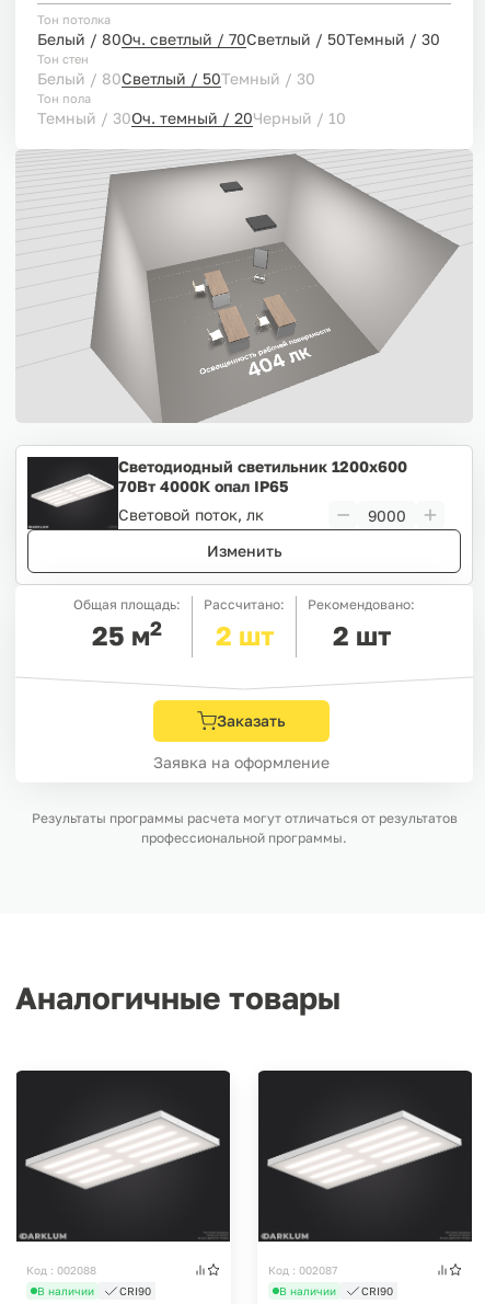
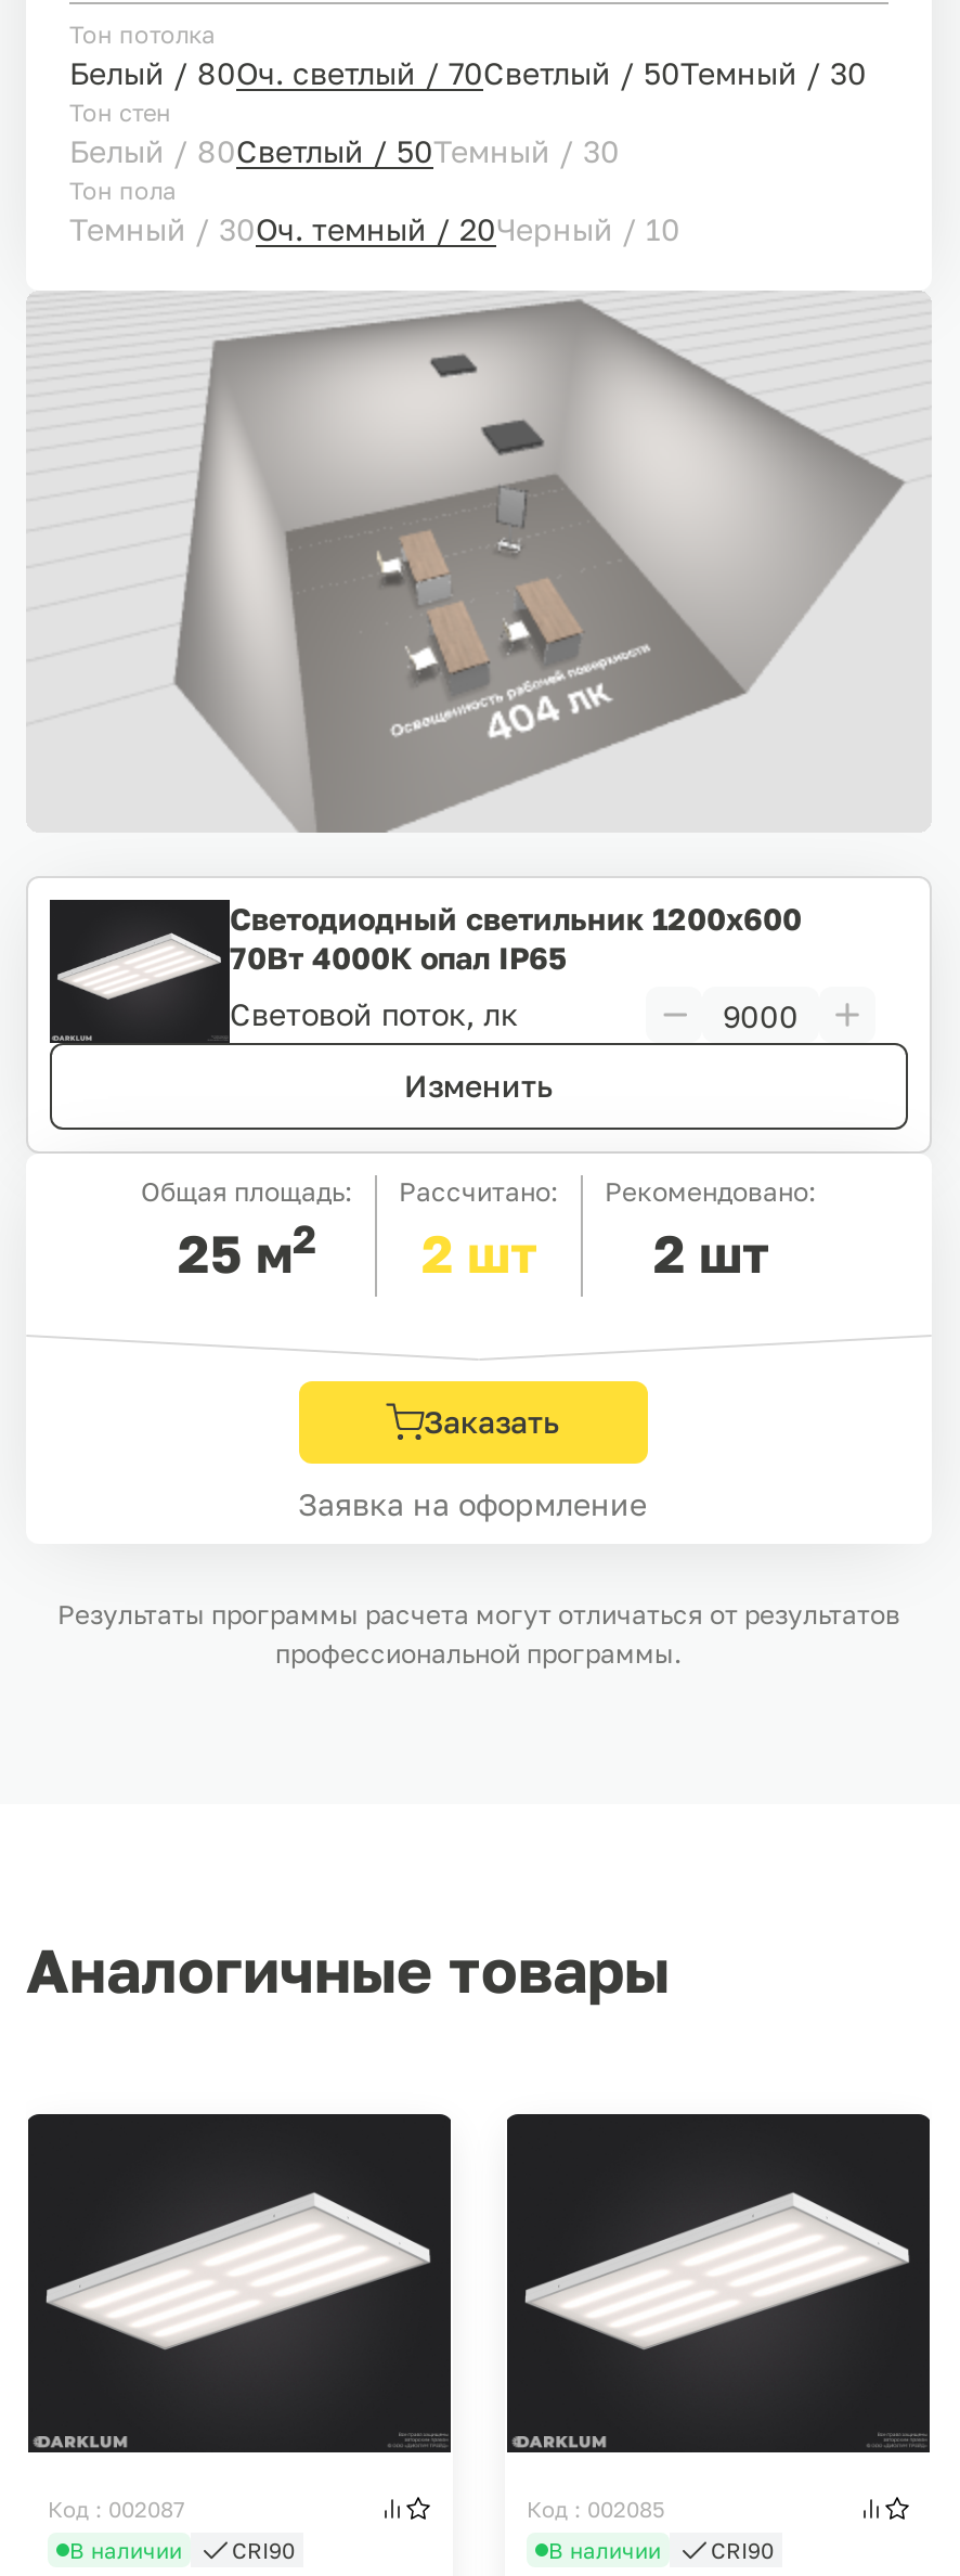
- Код : 002088
+ Код : 002087

- Код : 002087
+ Код : 002085
